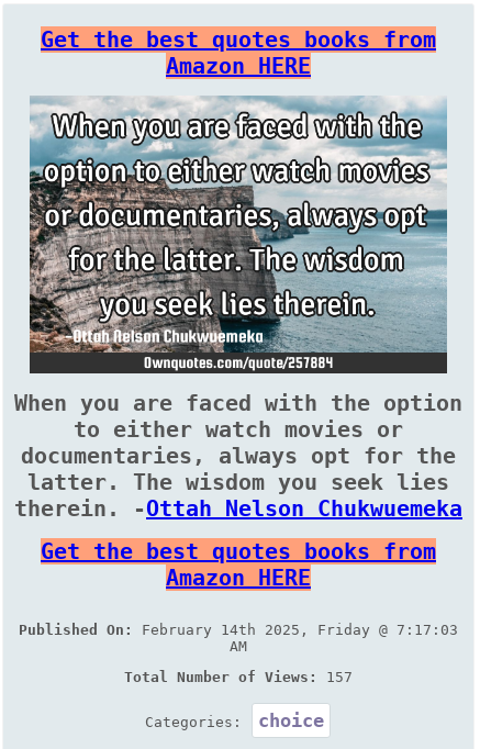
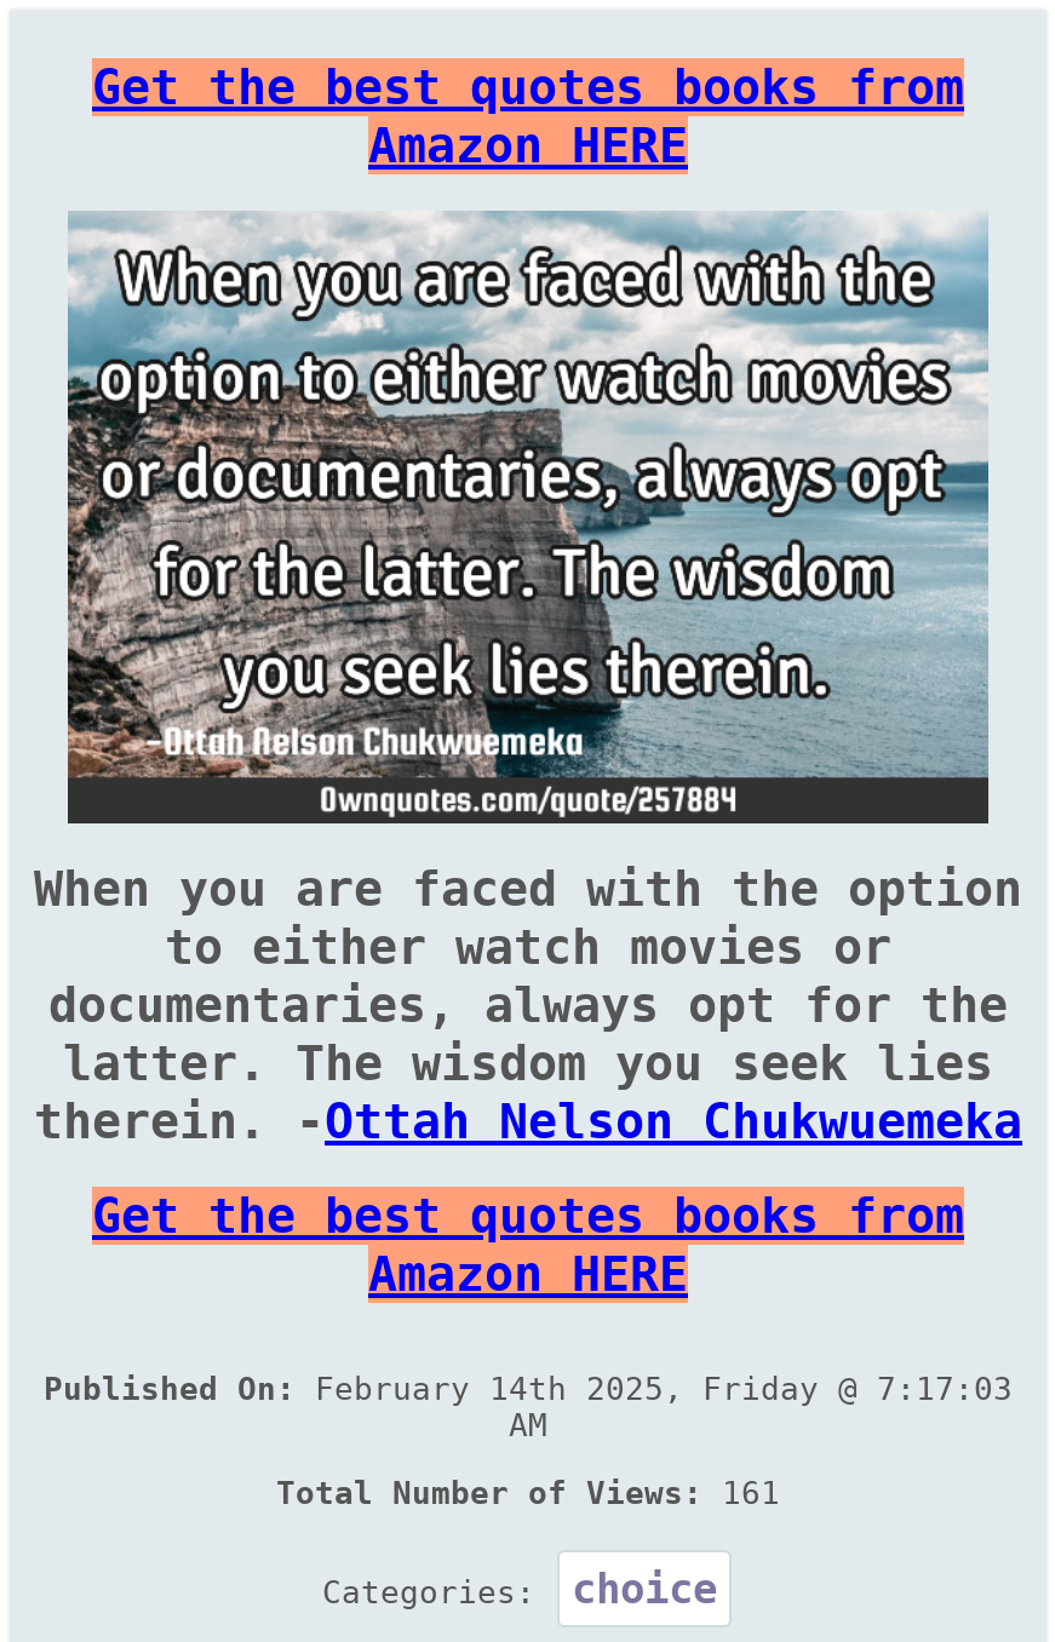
- Total Number of Views: 157
+ Total Number of Views: 161
